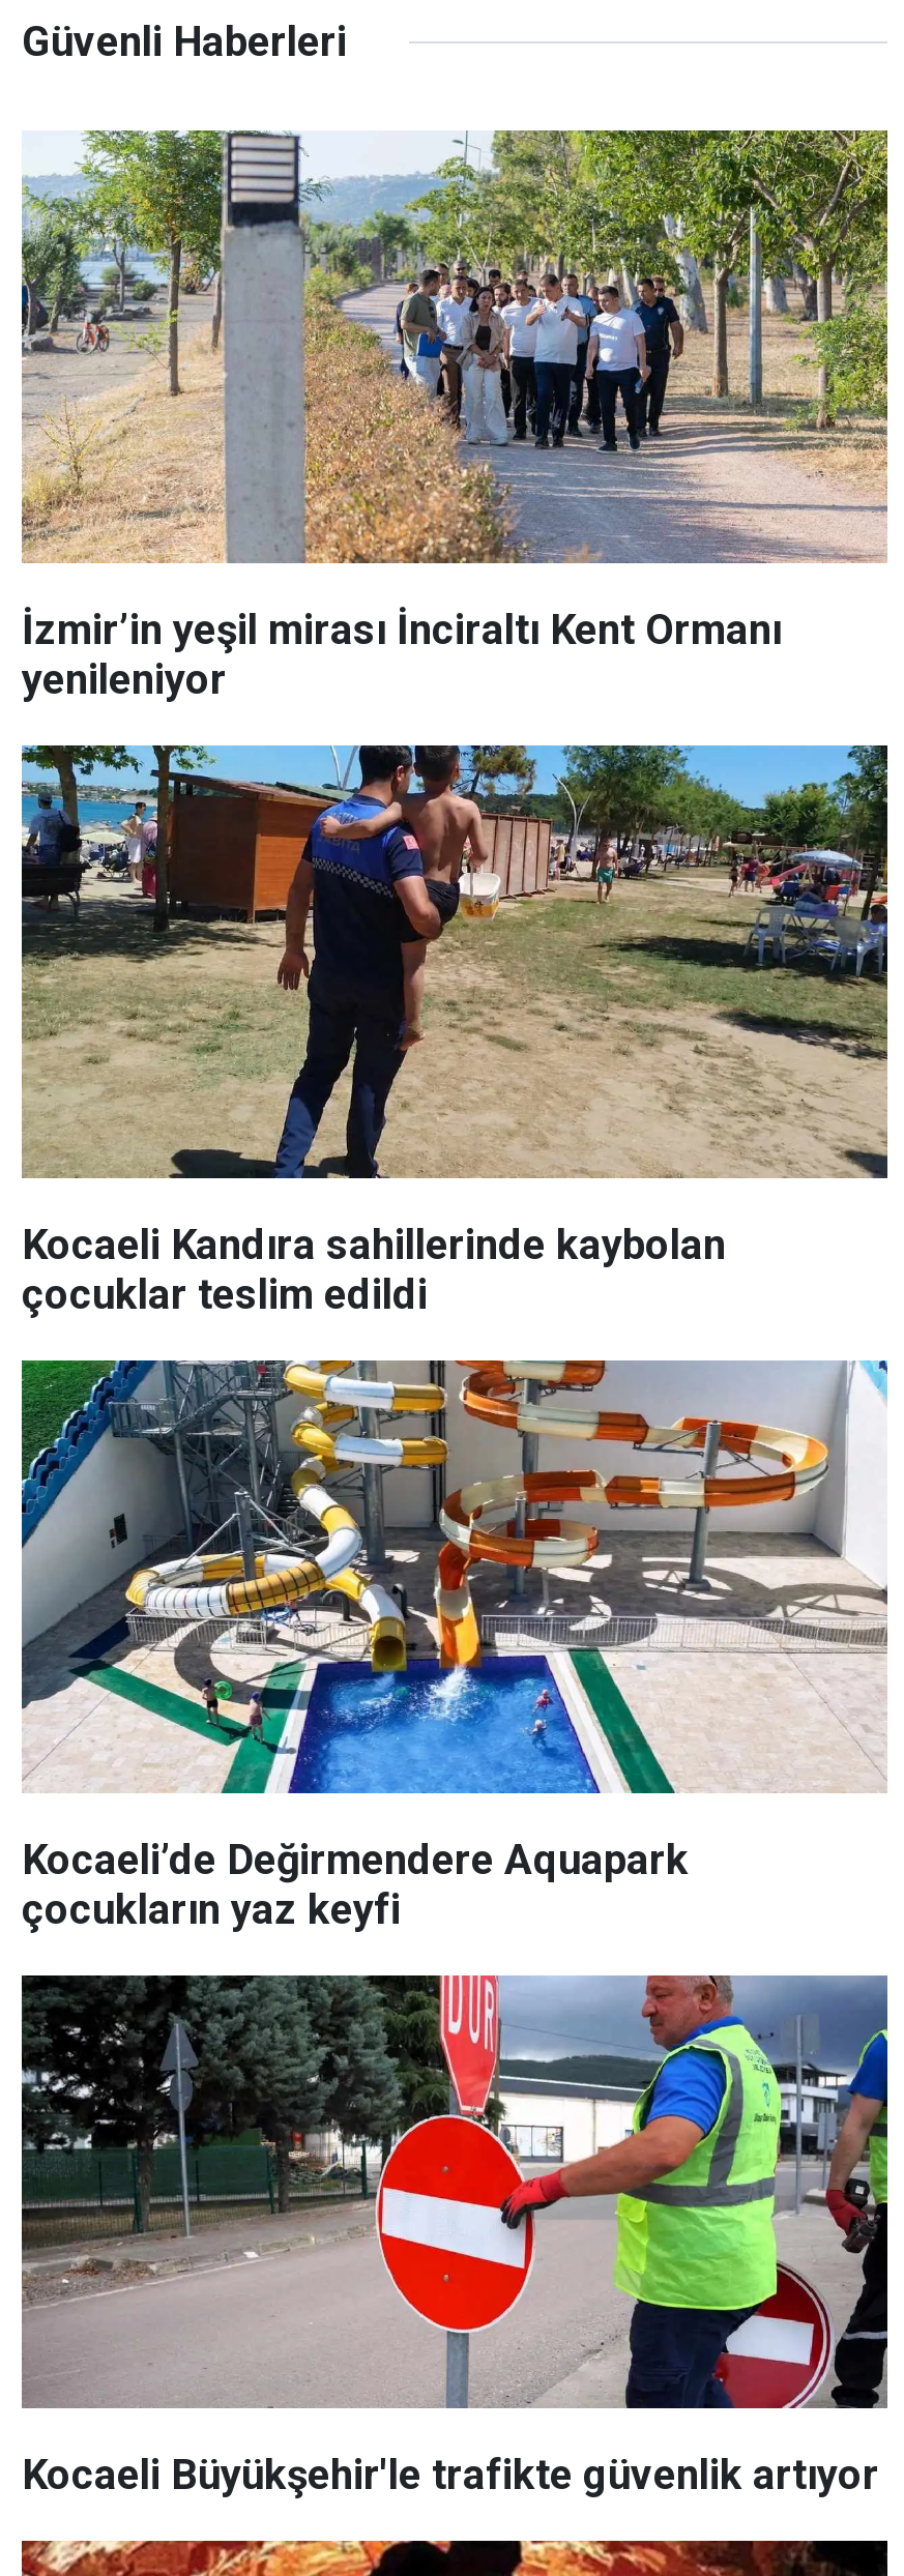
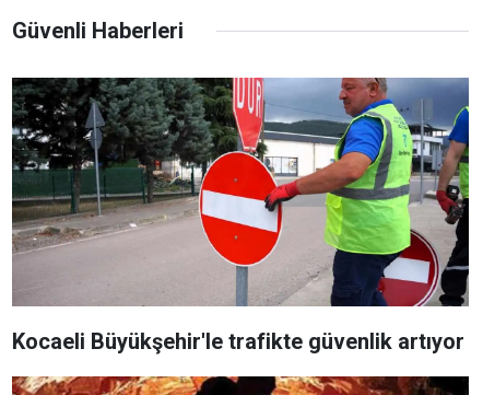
- [image]
- İzmir’in yeşil mirası İnciraltı Kent Ormanı
- yenileniyor

- [image]
- Kocaeli Kandıra sahillerinde kaybolan
- çocuklar teslim edildi

- [image]
- Kocaeli’de Değirmendere Aquapark
- çocukların yaz keyfi
